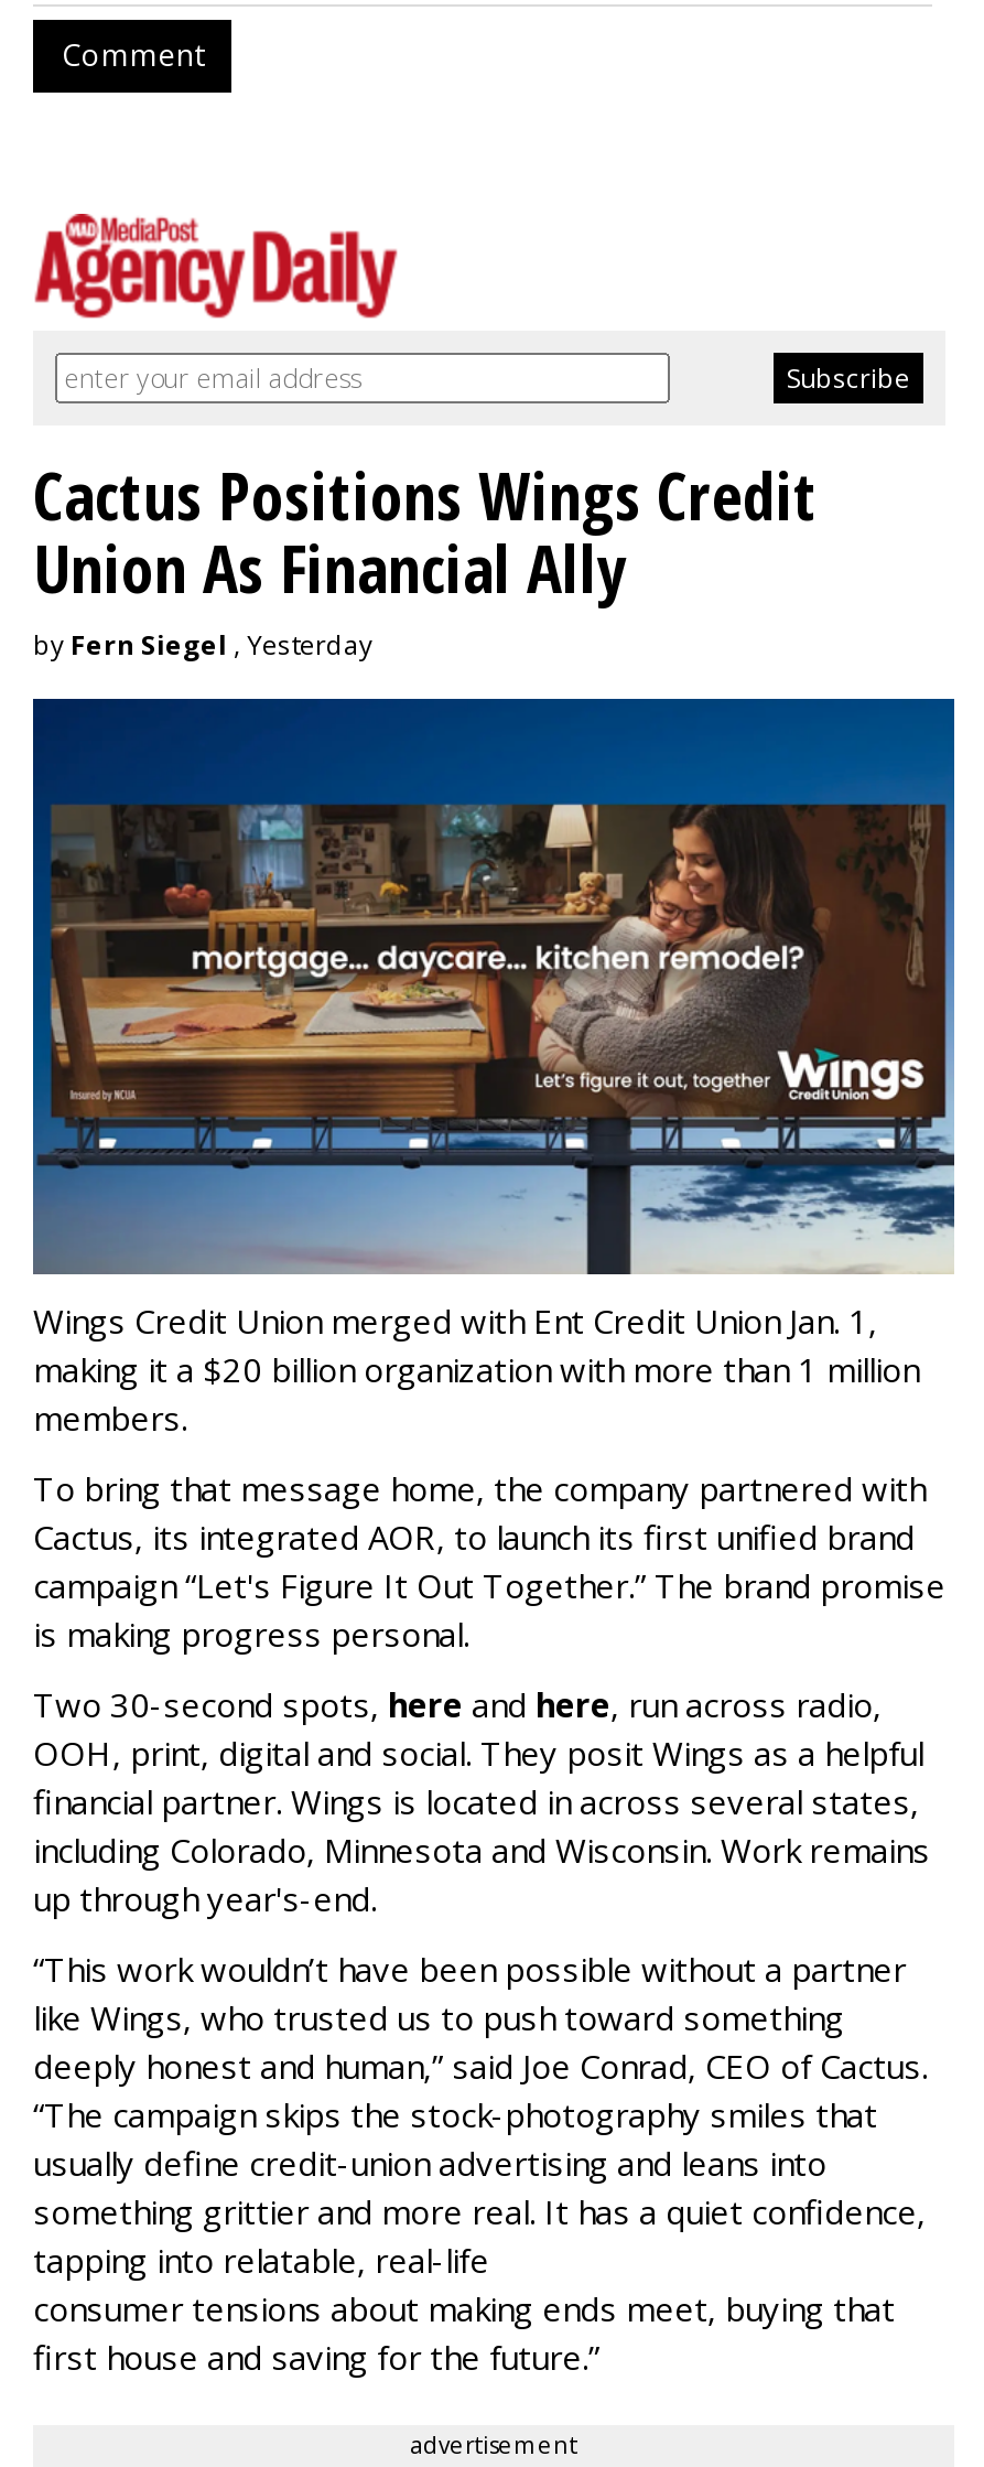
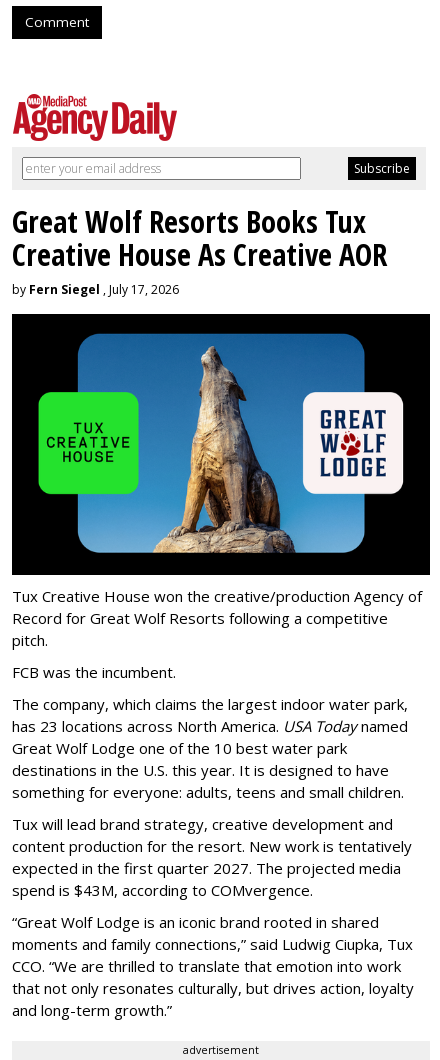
- Cactus Positions Wings Credit
- Union As Financial Ally
- by Fern Siegel, Yesterday
+ Great Wolf Resorts Books Tux
+ Creative House As Creative AOR
+ by Fern Siegel, July 17, 2026

- [image]
- Wings Credit Union merged with Ent Credit Union Jan. 1,
- making it a $20 billion organization with more than 1 million
- members.
- To bring that message home, the company partnered with
- Cactus, its integrated AOR, to launch its first unified brand
- campaign “Let's Figure It Out Together.” The brand promise
- is making progress personal.
- Two 30-second spots, here and here, run across radio,
- OOH, print, digital and social. They posit Wings as a helpful
- financial partner. Wings is located in across several states,
- including Colorado, Minnesota and Wisconsin. Work remains
- up through year's-end.
- “This work wouldn’t have been possible without a partner
- like Wings, who trusted us to push toward something
- deeply honest and human,” said Joe Conrad, CEO of Cactus.
- “The campaign skips the stock-photography smiles that
- usually define credit-union advertising and leans into
- something grittier and more real. It has a quiet confidence,
- tapping into relatable, real-life
- consumer tensions about making ends meet, buying that
- first house and saving for the future.”
+ [image]
+ Tux Creative House won the creative/production Agency of
+ Record for Great Wolf Resorts following a competitive
+ pitch.
+ FCB was the incumbent.
+ The company, which claims the largest indoor water park,
+ has 23 locations across North America. USA Today named
+ Great Wolf Lodge one of the 10 best water park
+ destinations in the U.S. this year. It is designed to have
+ something for everyone: adults, teens and small children.
+ Tux will lead brand strategy, creative development and
+ content production for the resort. New work is tentatively
+ expected in the first quarter 2027. The projected media
+ spend is $43M, according to COMvergence.
+ “Great Wolf Lodge is an iconic brand rooted in shared
+ moments and family connections,” said Ludwig Ciupka, Tux
+ CCO. “We are thrilled to translate that emotion into work
+ that not only resonates culturally, but drives action, loyalty
+ and long-term growth.”
